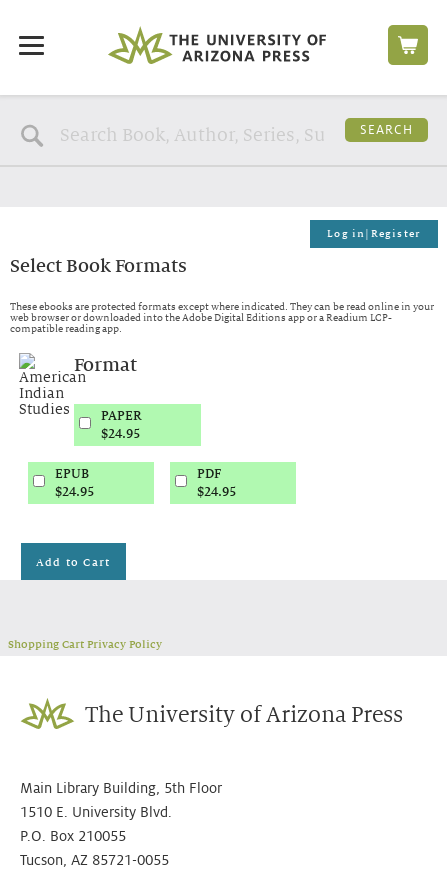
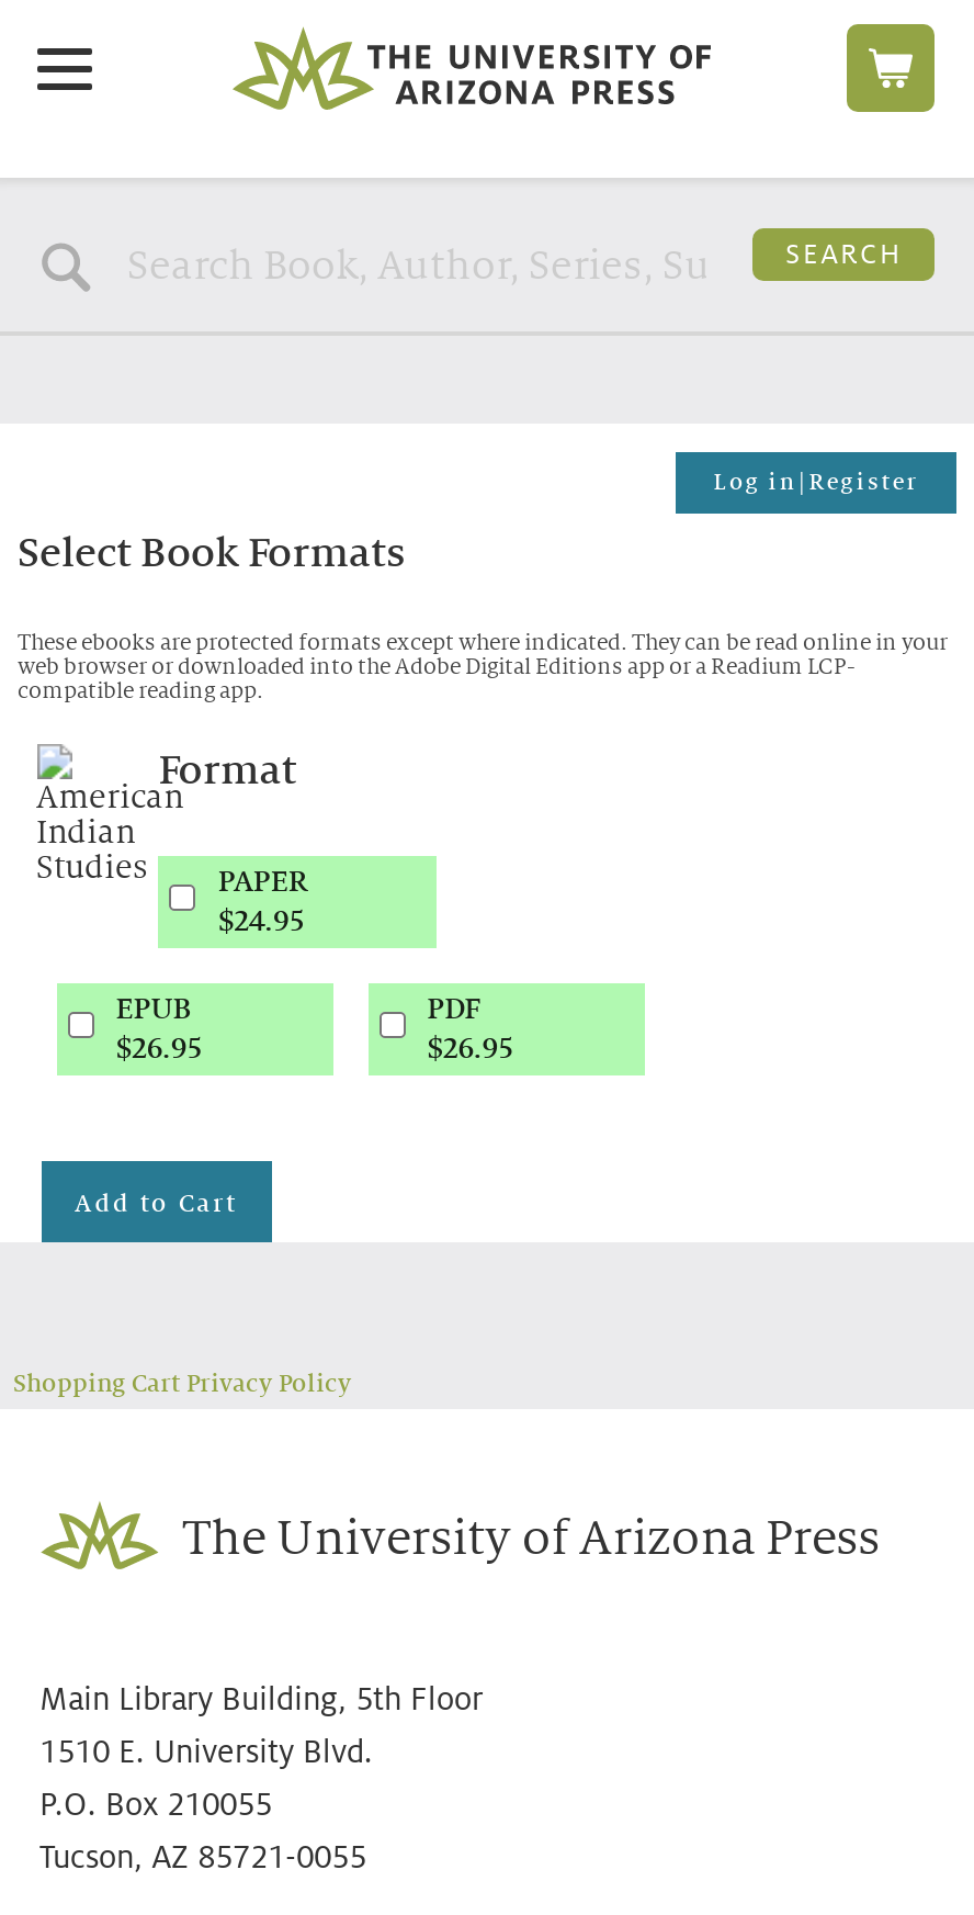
- $24.95
+ $26.95

- $24.95
+ $26.95
